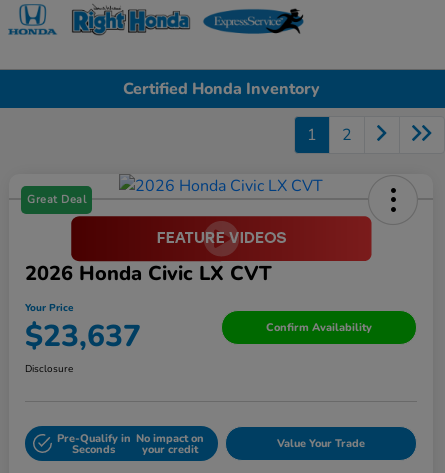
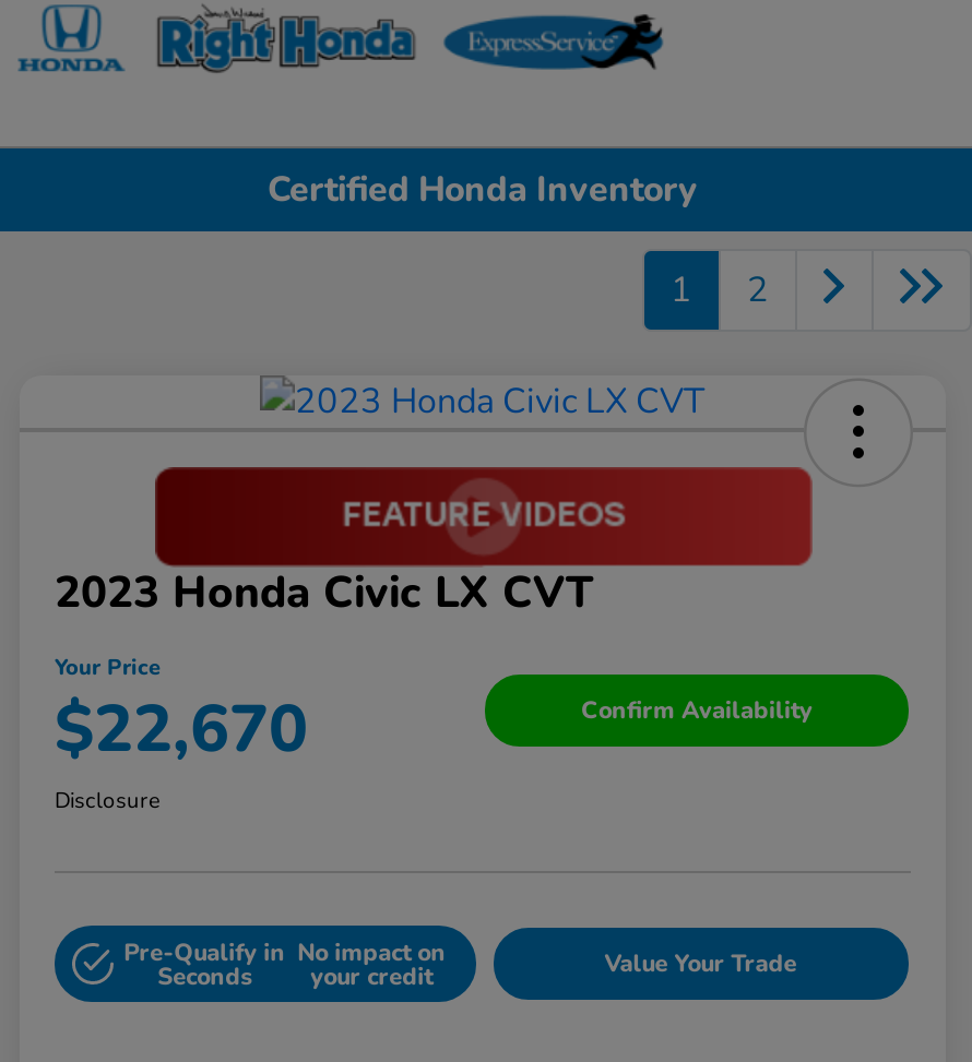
- Great Deal
- 2026 Honda Civic LX CVT
+ 2023 Honda Civic LX CVT

- $23,637
+ $22,670
